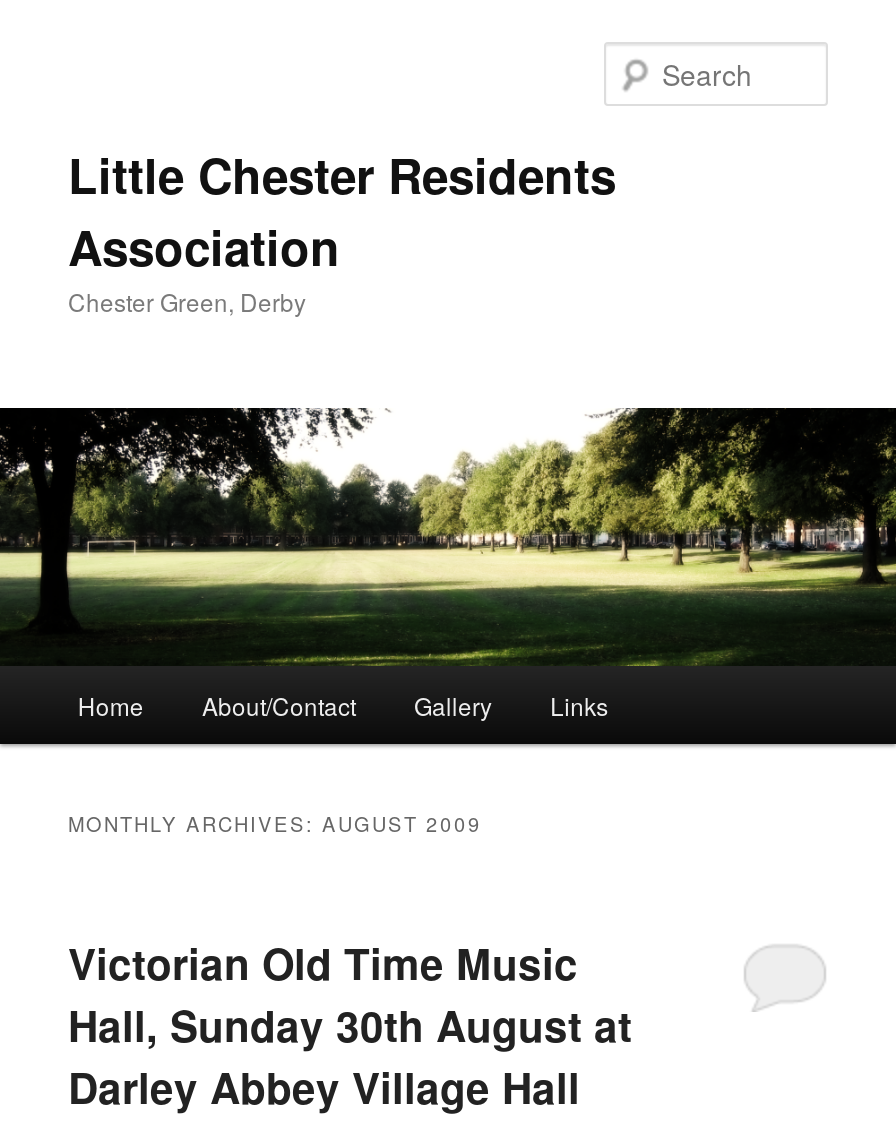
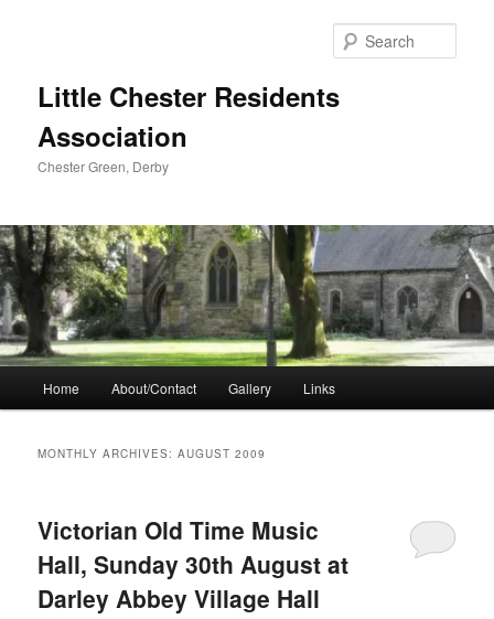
- [image]
+ [image]
